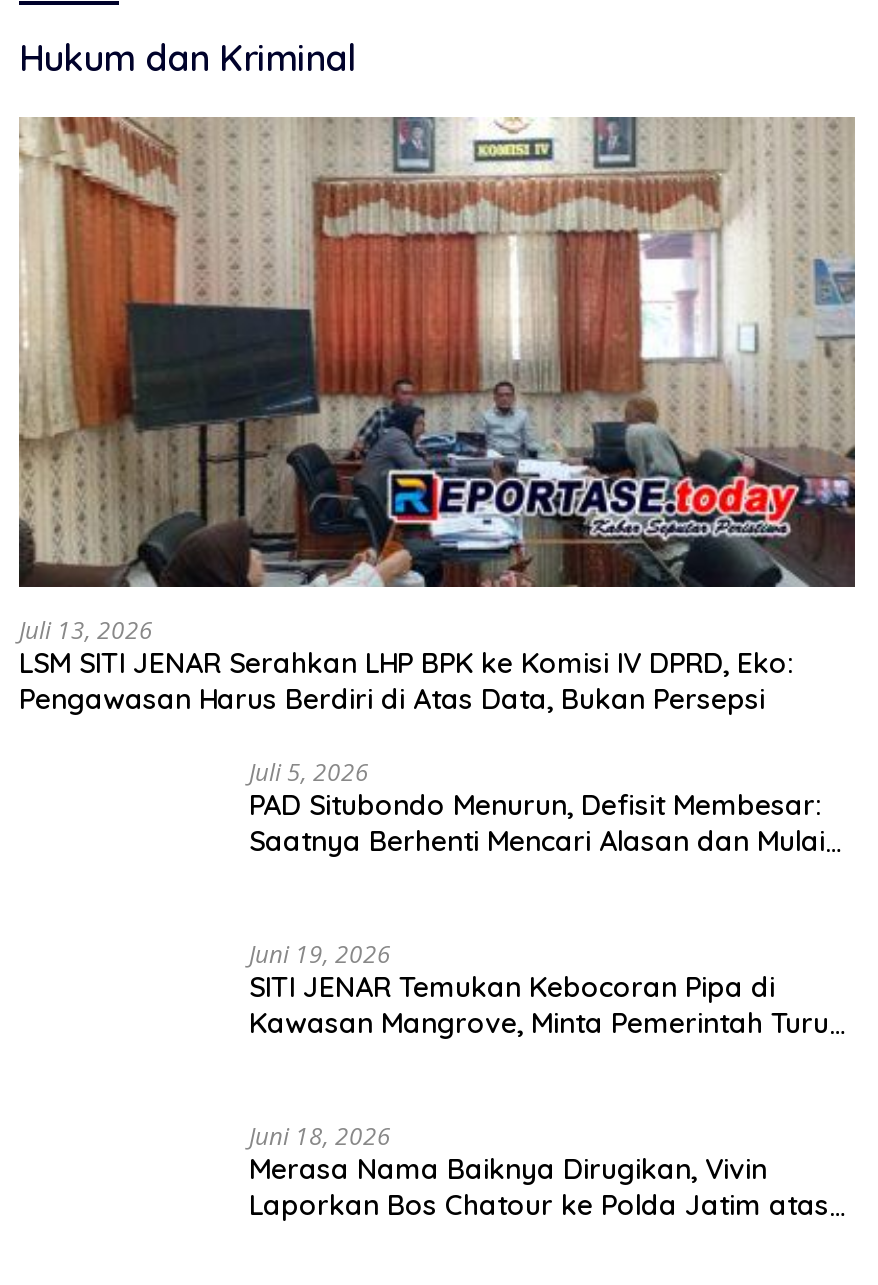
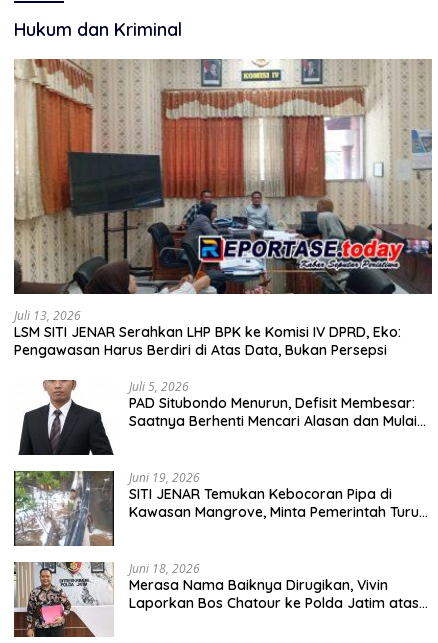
+ [image]

+ [image]

+ [image]
